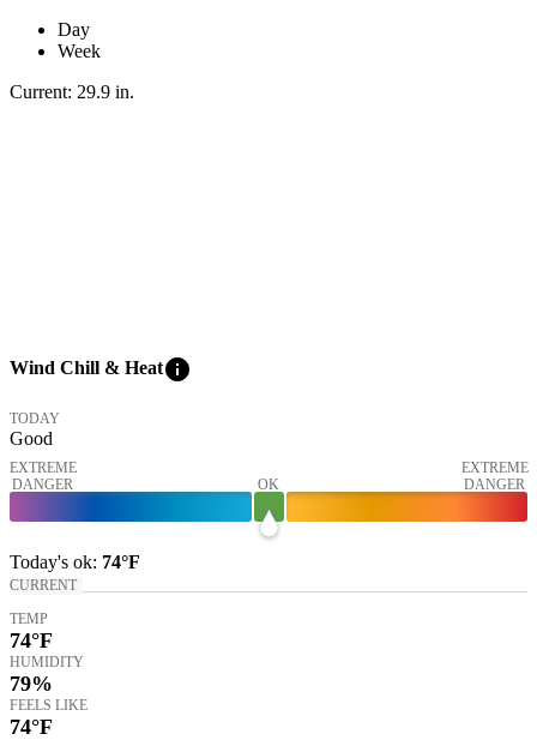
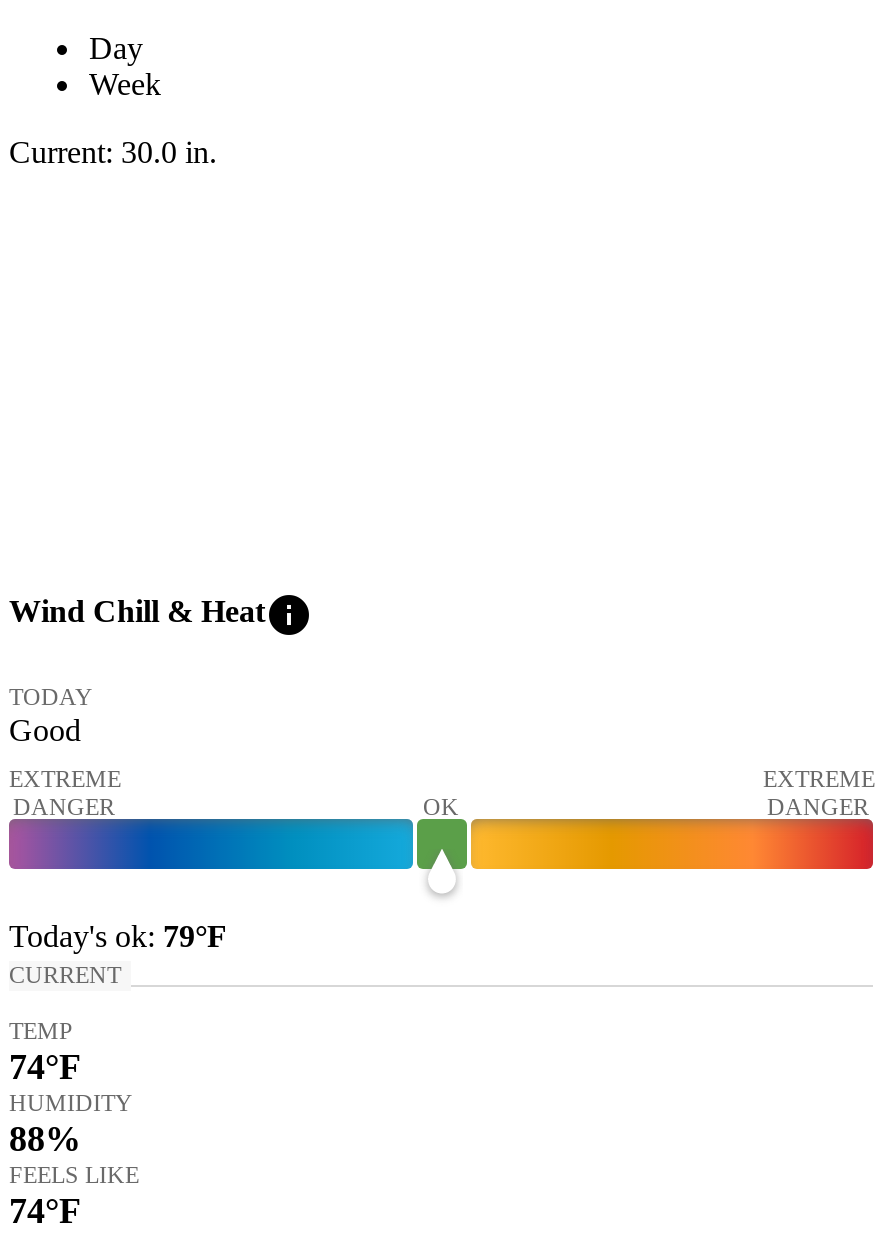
- Current: 29.9 in.
+ Current: 30.0 in.

- Today's ok: 74°F
+ Today's ok: 79°F

- 79%
+ 88%
